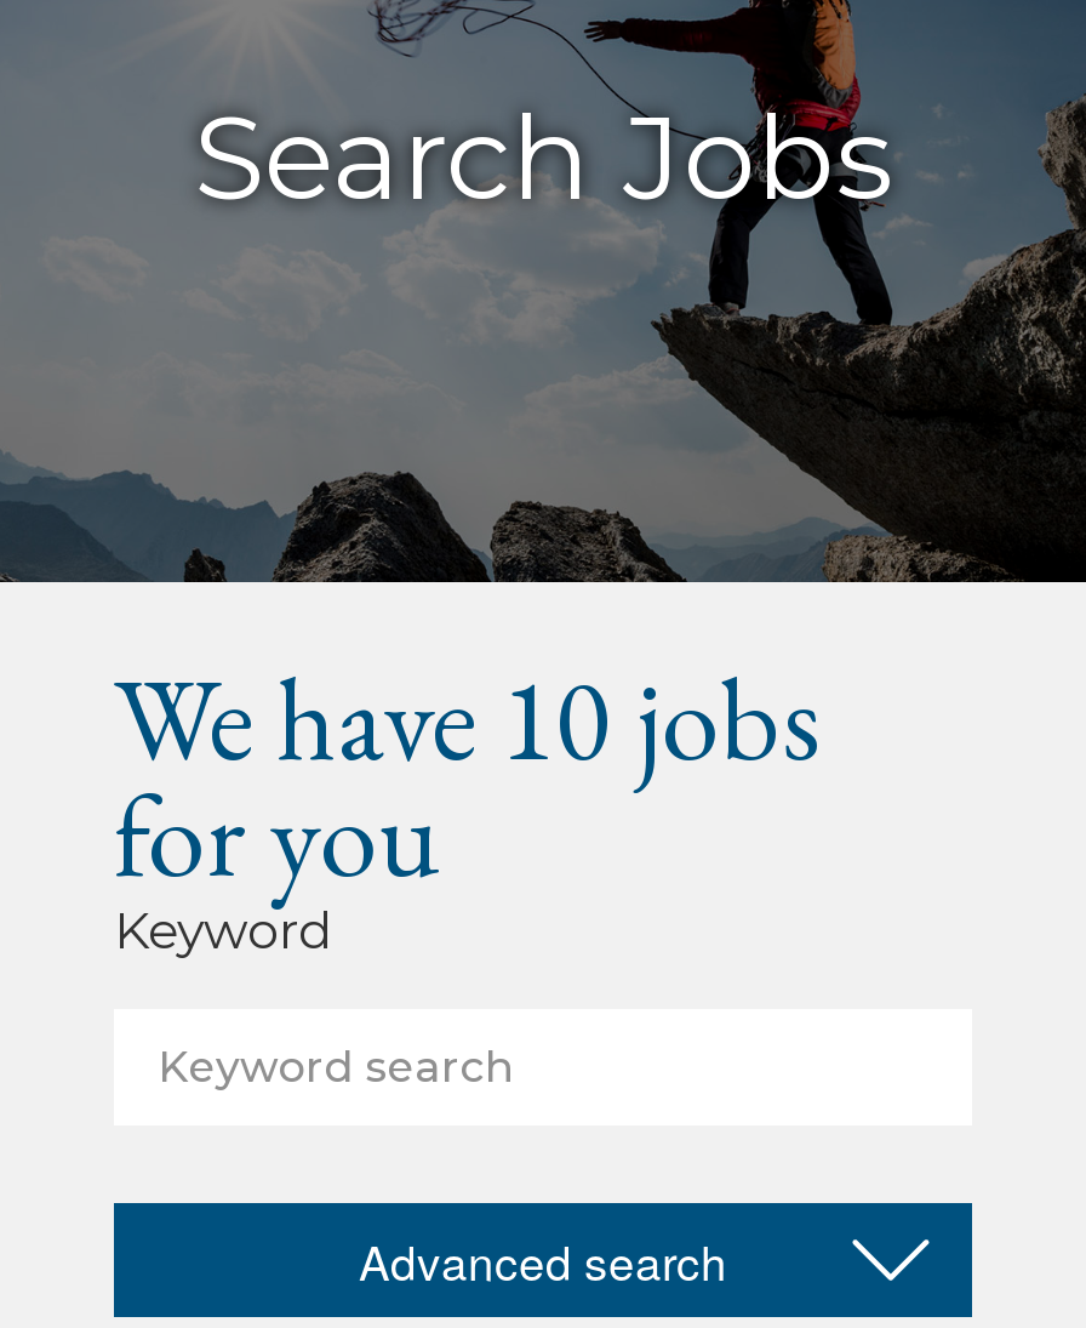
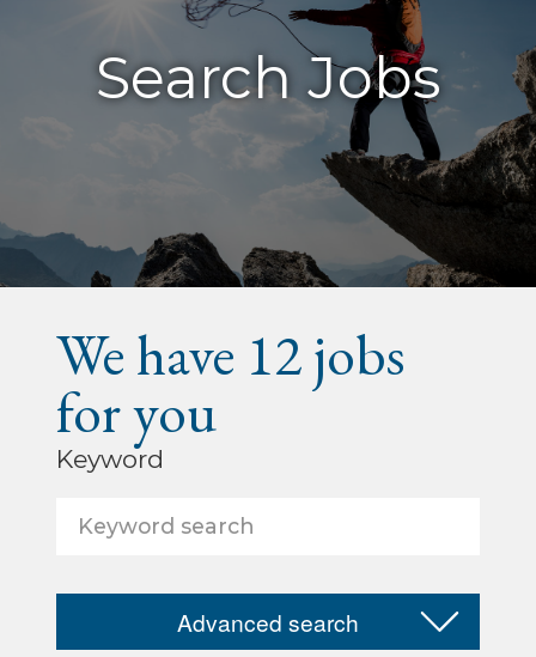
- We have 10 jobs
+ We have 12 jobs
